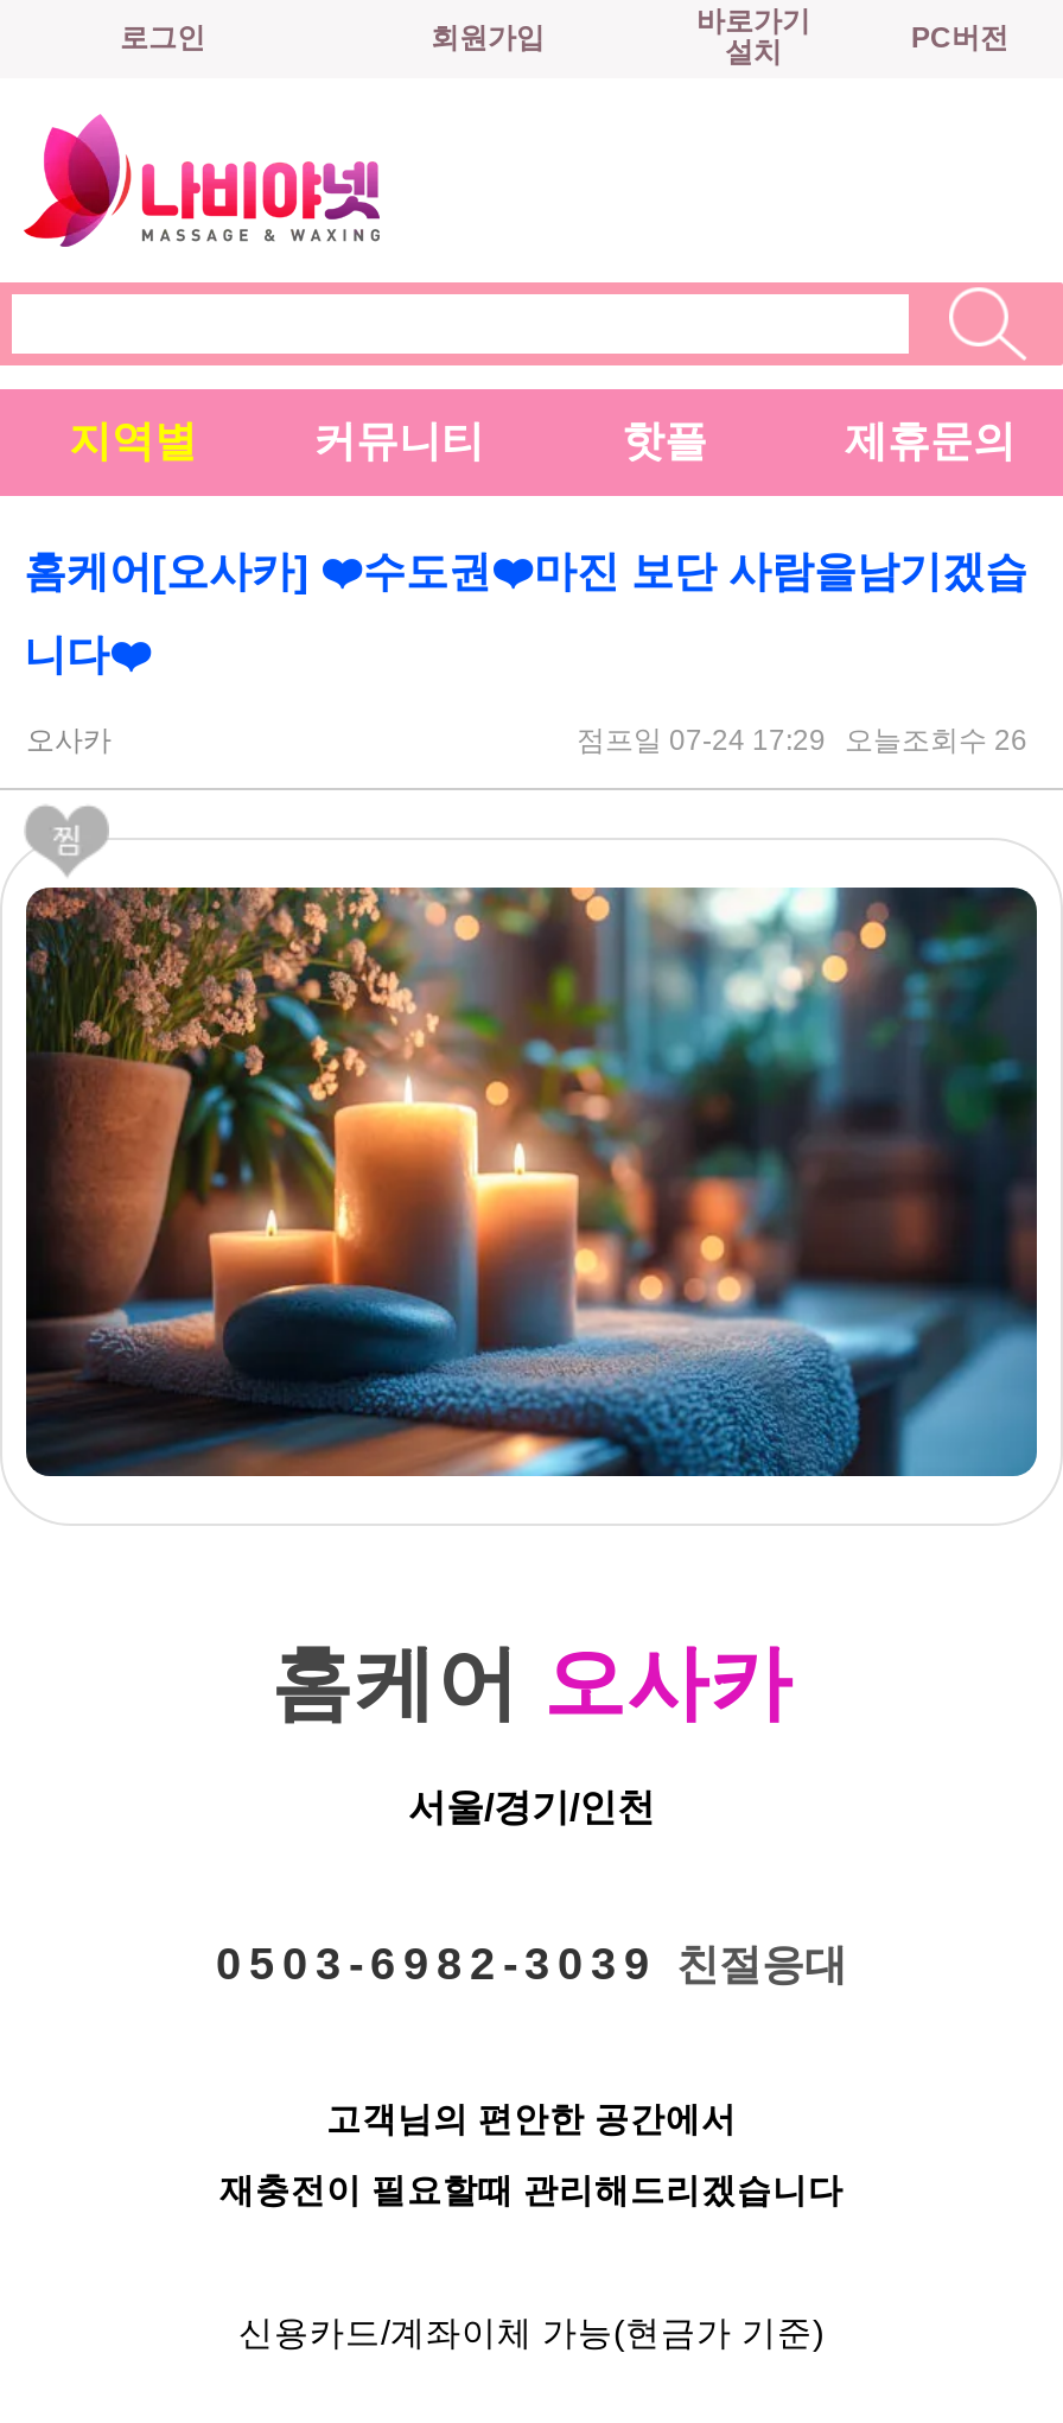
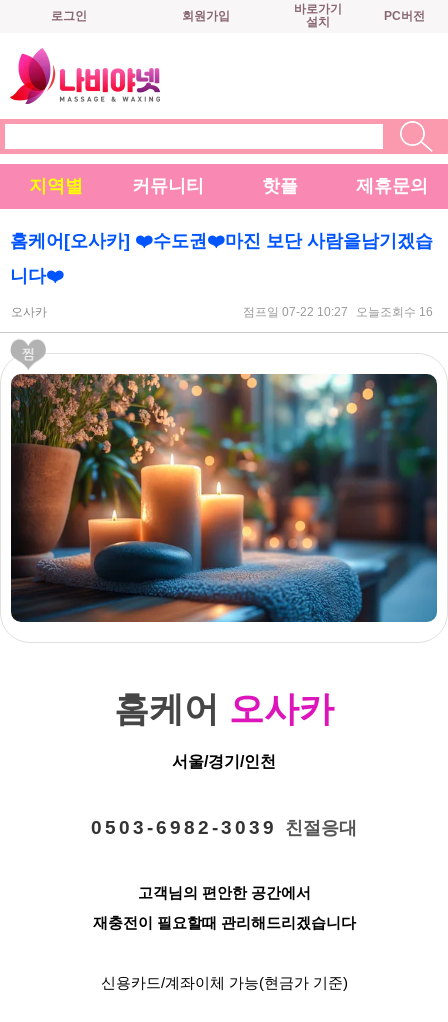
- 점프일 07-24 17:29 오늘조회수 26
+ 점프일 07-22 10:27 오늘조회수 16
